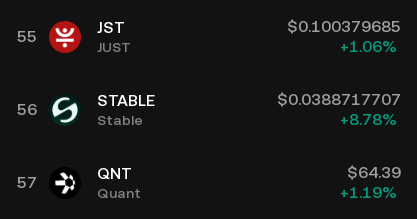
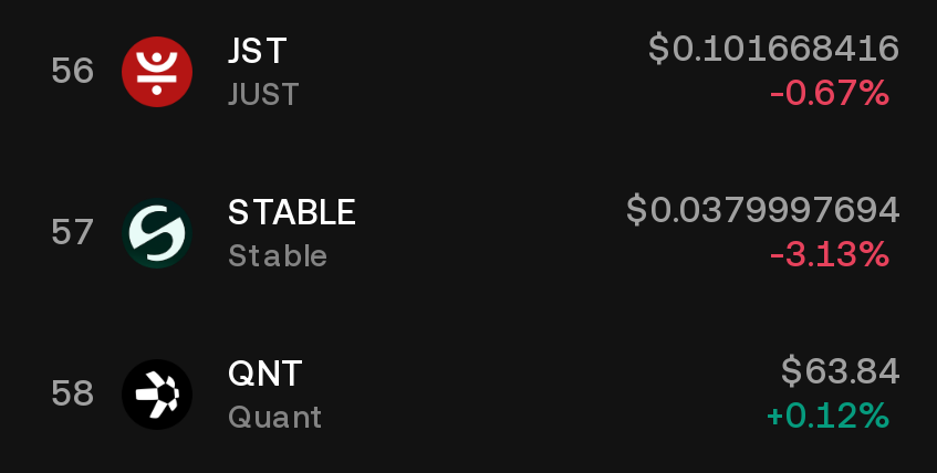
- $0.100379685
- +1.06%
+ $0.101668416
+ -0.67%

- 55
+ 56

- $0.0388717707
- +8.78%
+ $0.0379997694
+ -3.13%

- 56
+ 57

- $64.39
+ $63.84

- 57
+ 58

- +1.19%
+ +0.12%
